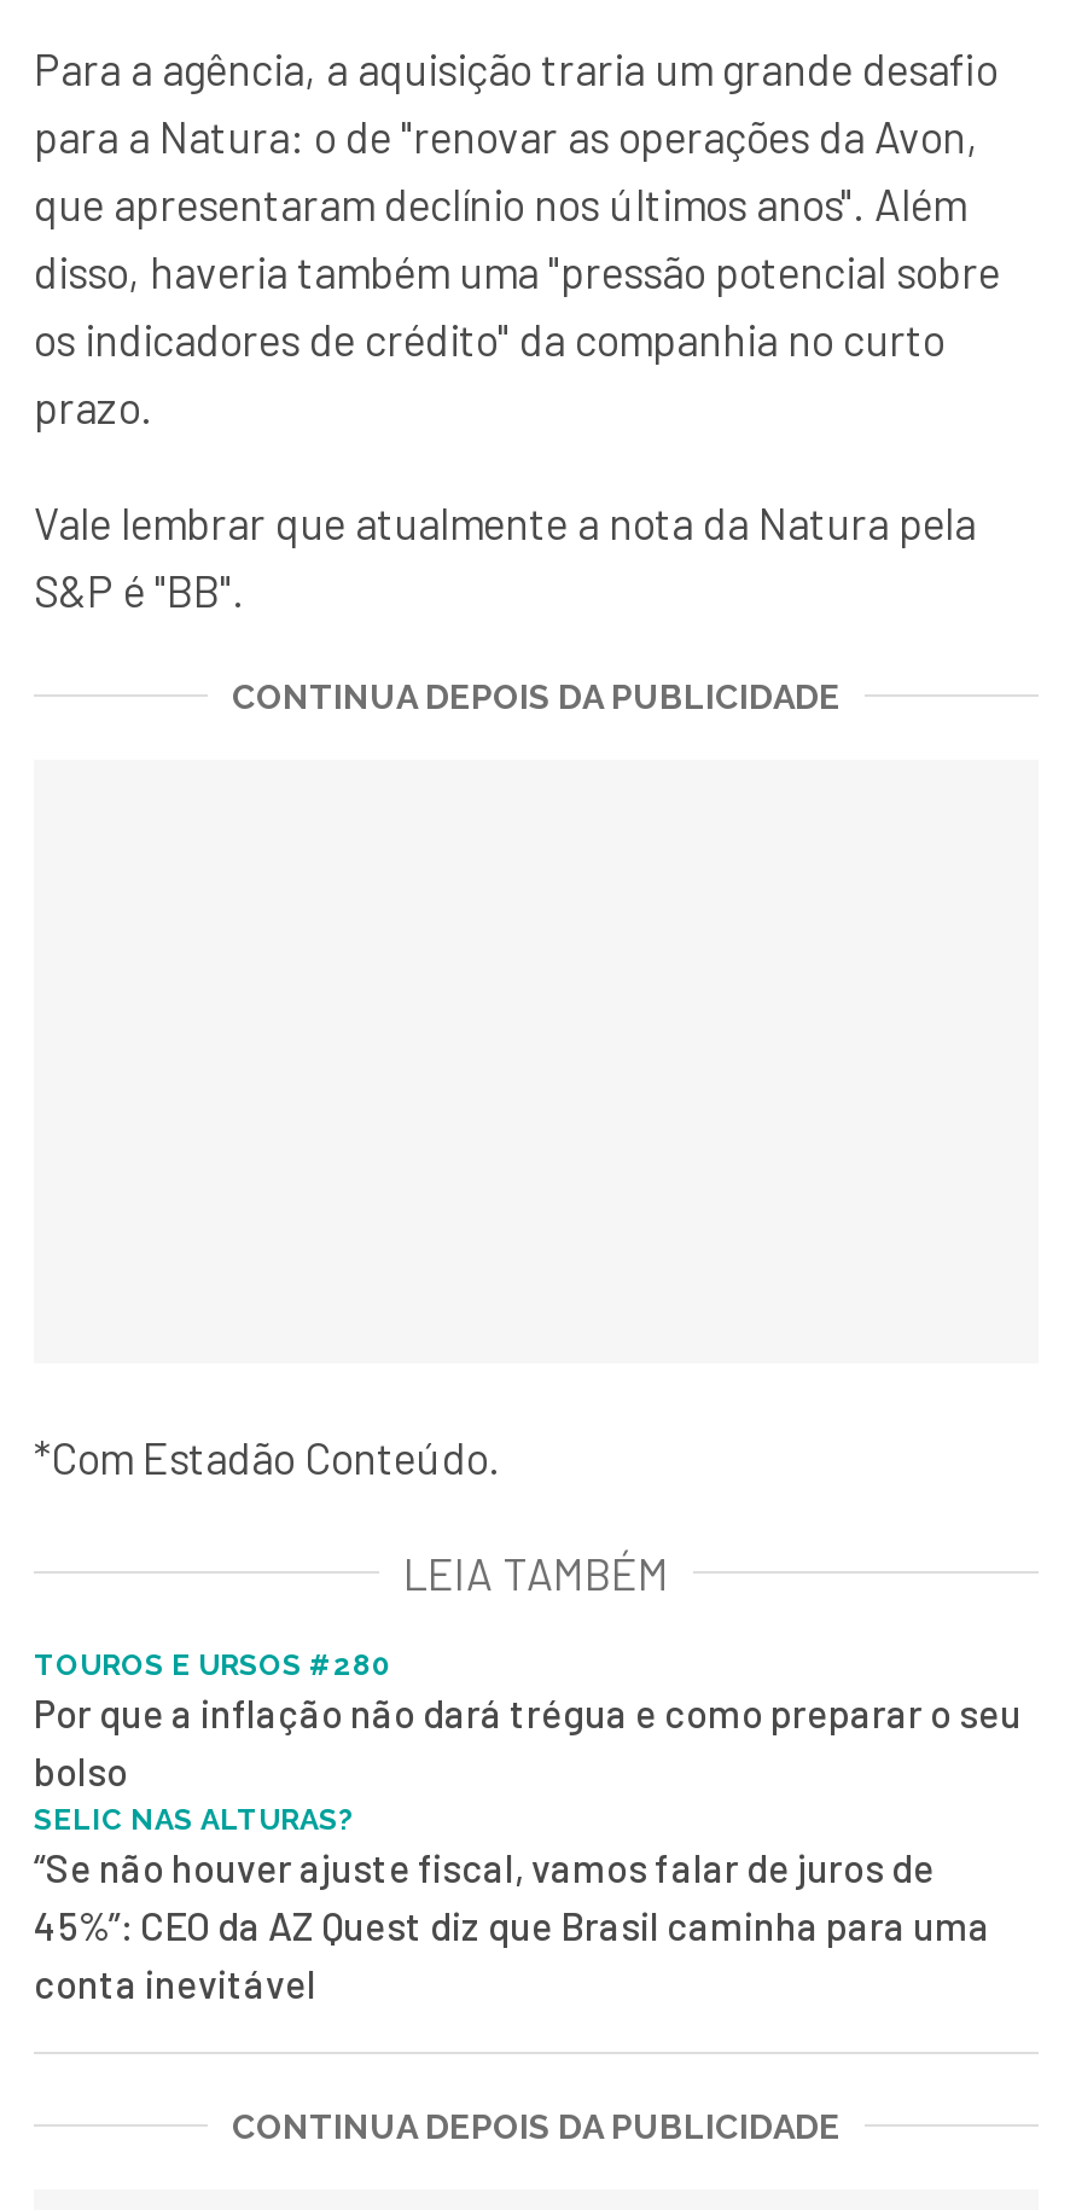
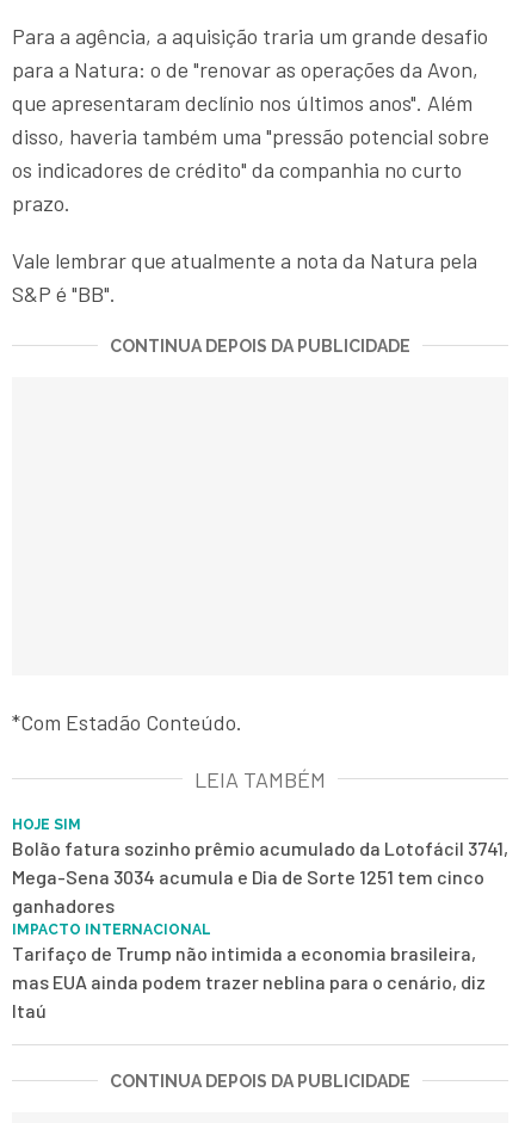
- TOUROS E URSOS #280
- Por que a inflação não dará trégua e como preparar o seu
- bolso
- SELIC NAS ALTURAS?
- “Se não houver ajuste fiscal, vamos falar de juros de
- 45%”: CEO da AZ Quest diz que Brasil caminha para uma
- conta inevitável
+ HOJE SIM
+ Bolão fatura sozinho prêmio acumulado da Lotofácil 3741,
+ Mega-Sena 3034 acumula e Dia de Sorte 1251 tem cinco
+ ganhadores
+ IMPACTO INTERNACIONAL
+ Tarifaço de Trump não intimida a economia brasileira,
+ mas EUA ainda podem trazer neblina para o cenário, diz
+ Itaú
